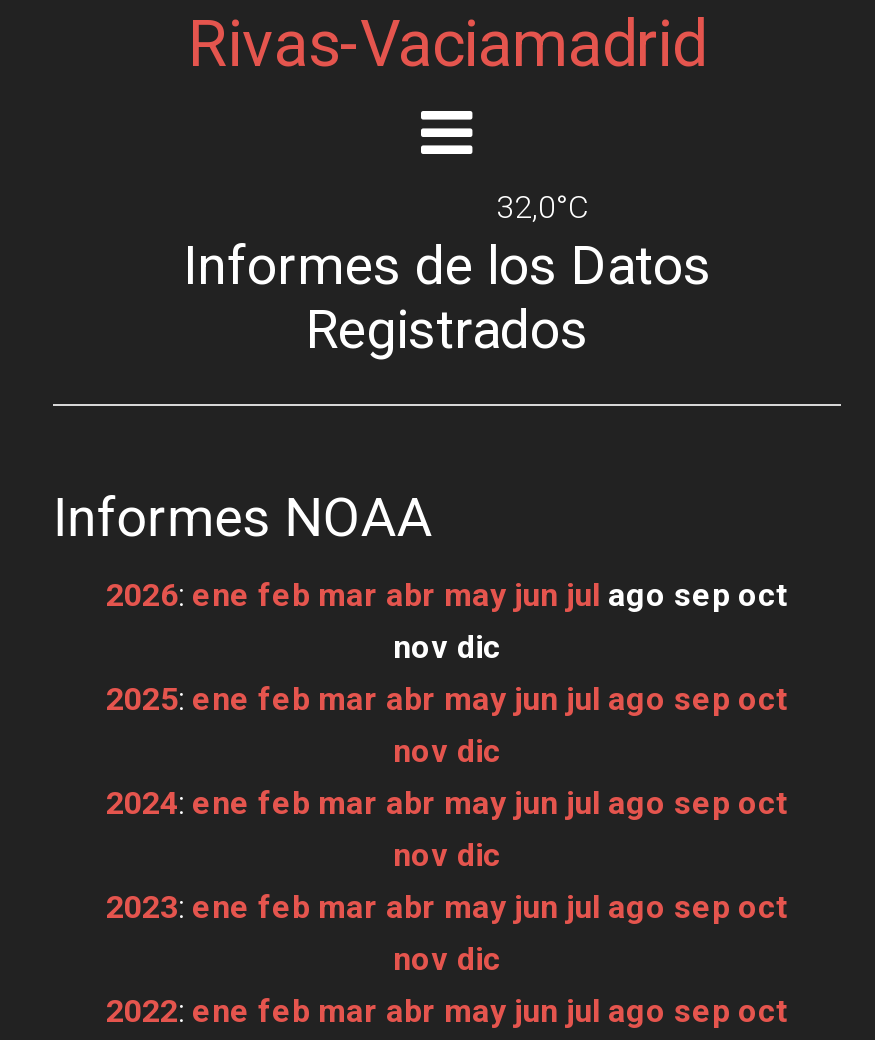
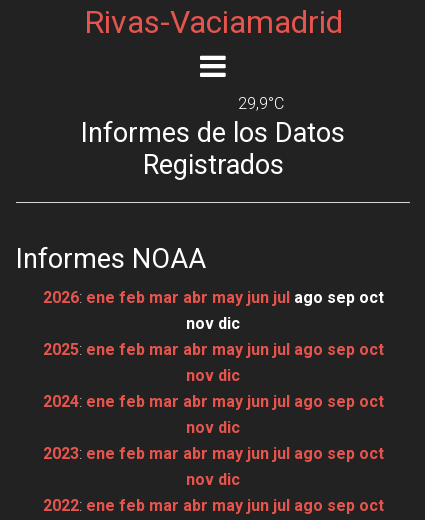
- 32,0°C
+ 29,9°C
